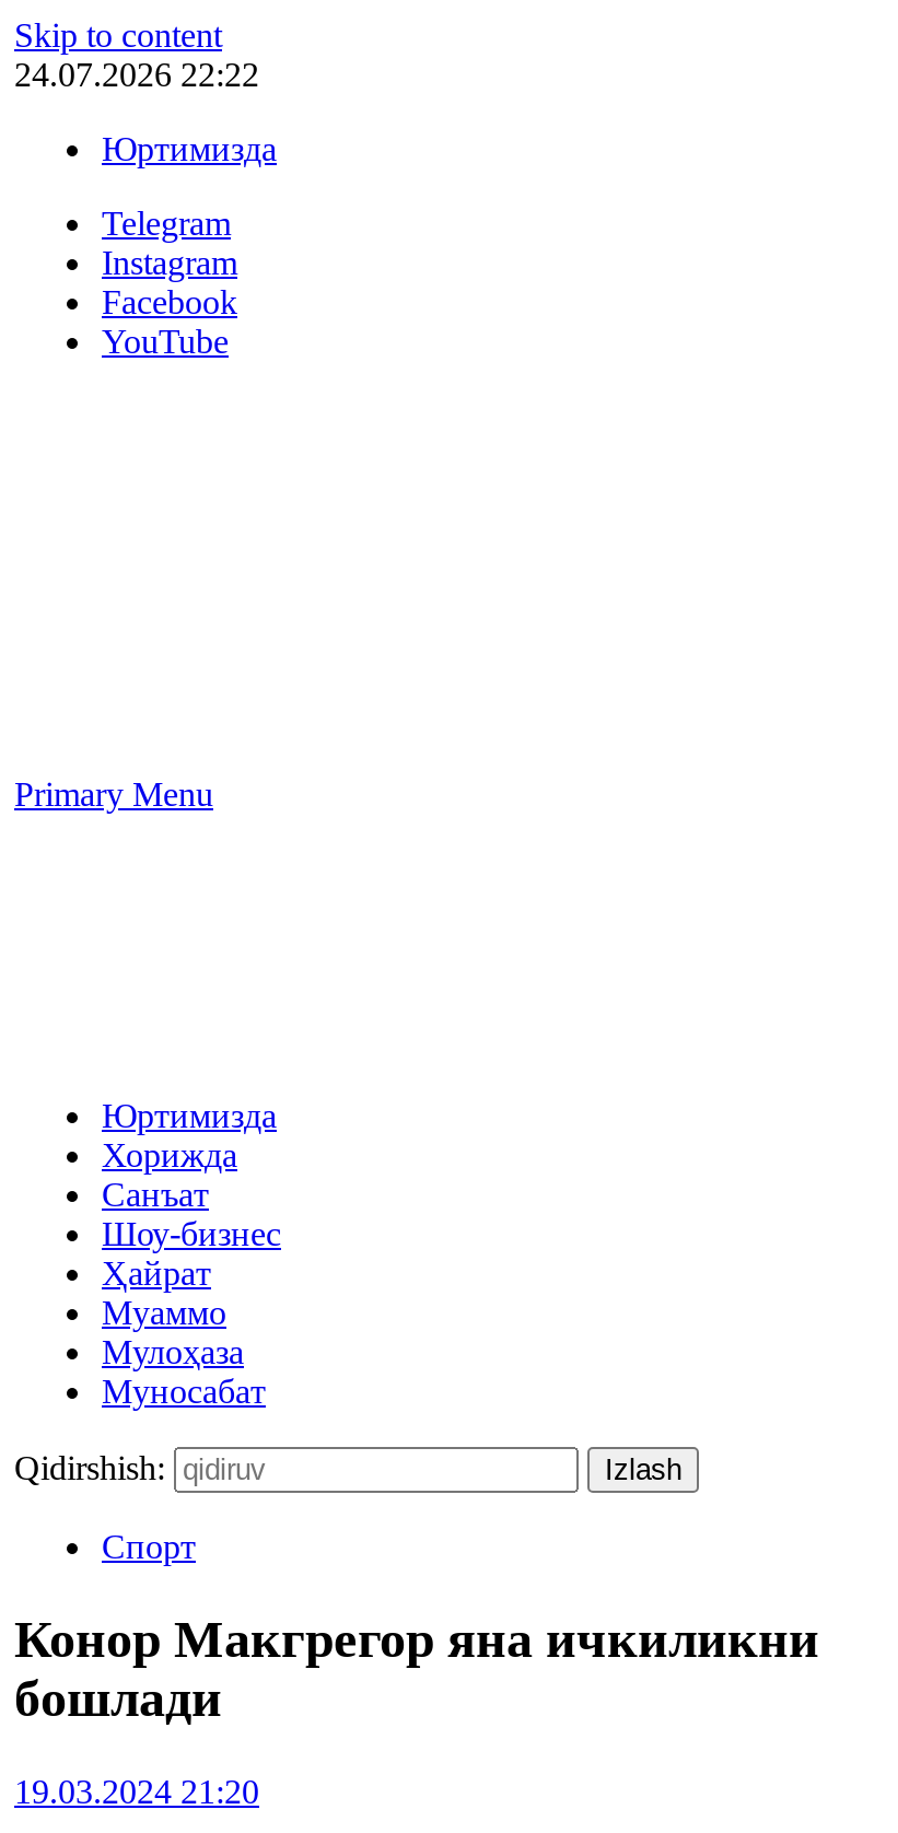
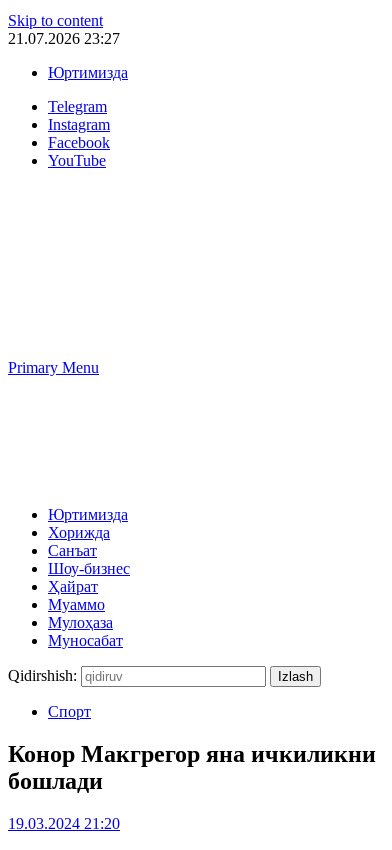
- 24.07.2026 22:22
+ 21.07.2026 23:27
